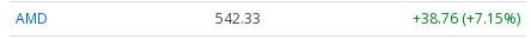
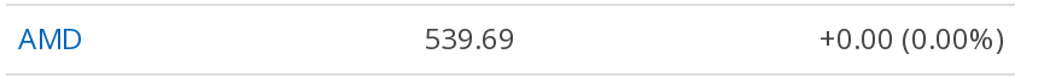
- 542.33
+ 539.69

- +38.76 (+7.15%)
+ +0.00 (0.00%)
